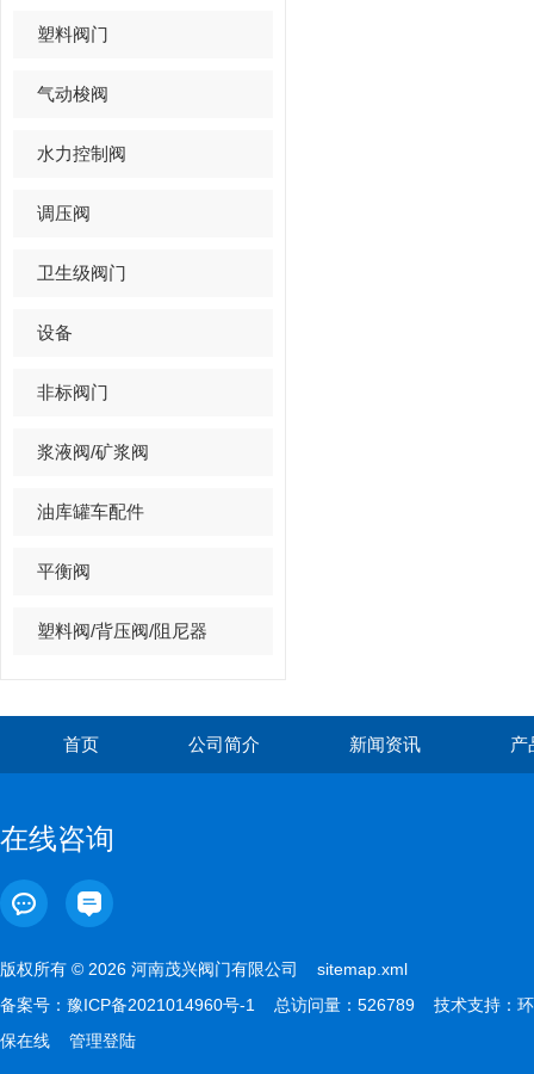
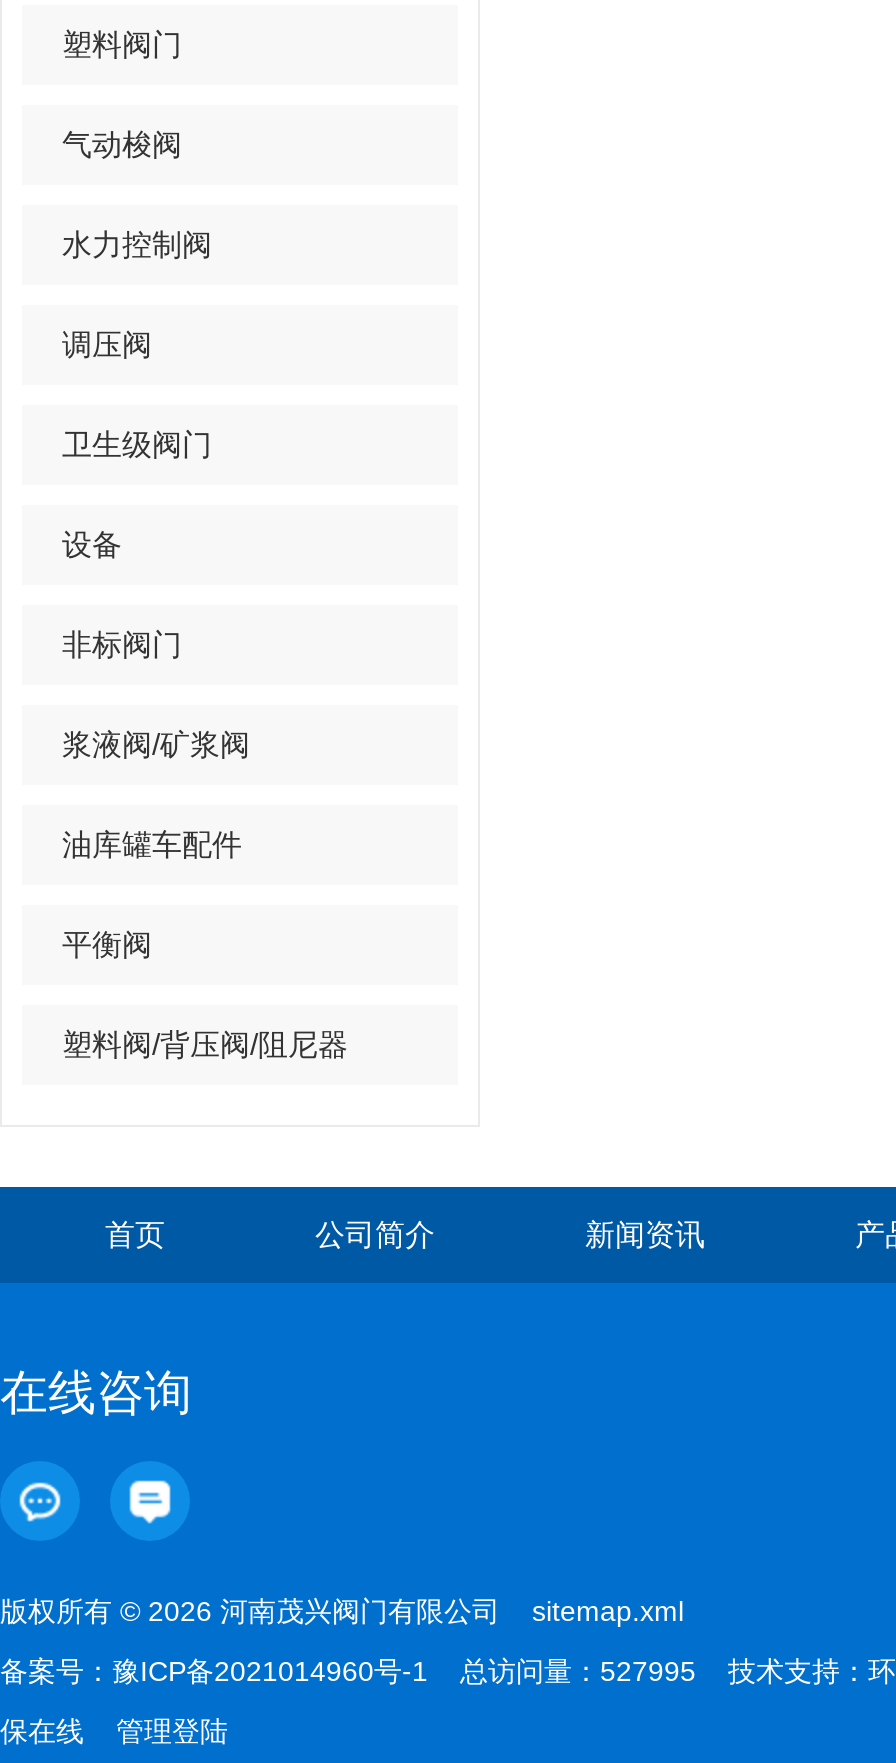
- 备案号：豫ICP备2021014960号-1总访问量：526789 技术支持：环
+ 备案号：豫ICP备2021014960号-1总访问量：527995 技术支持：环
